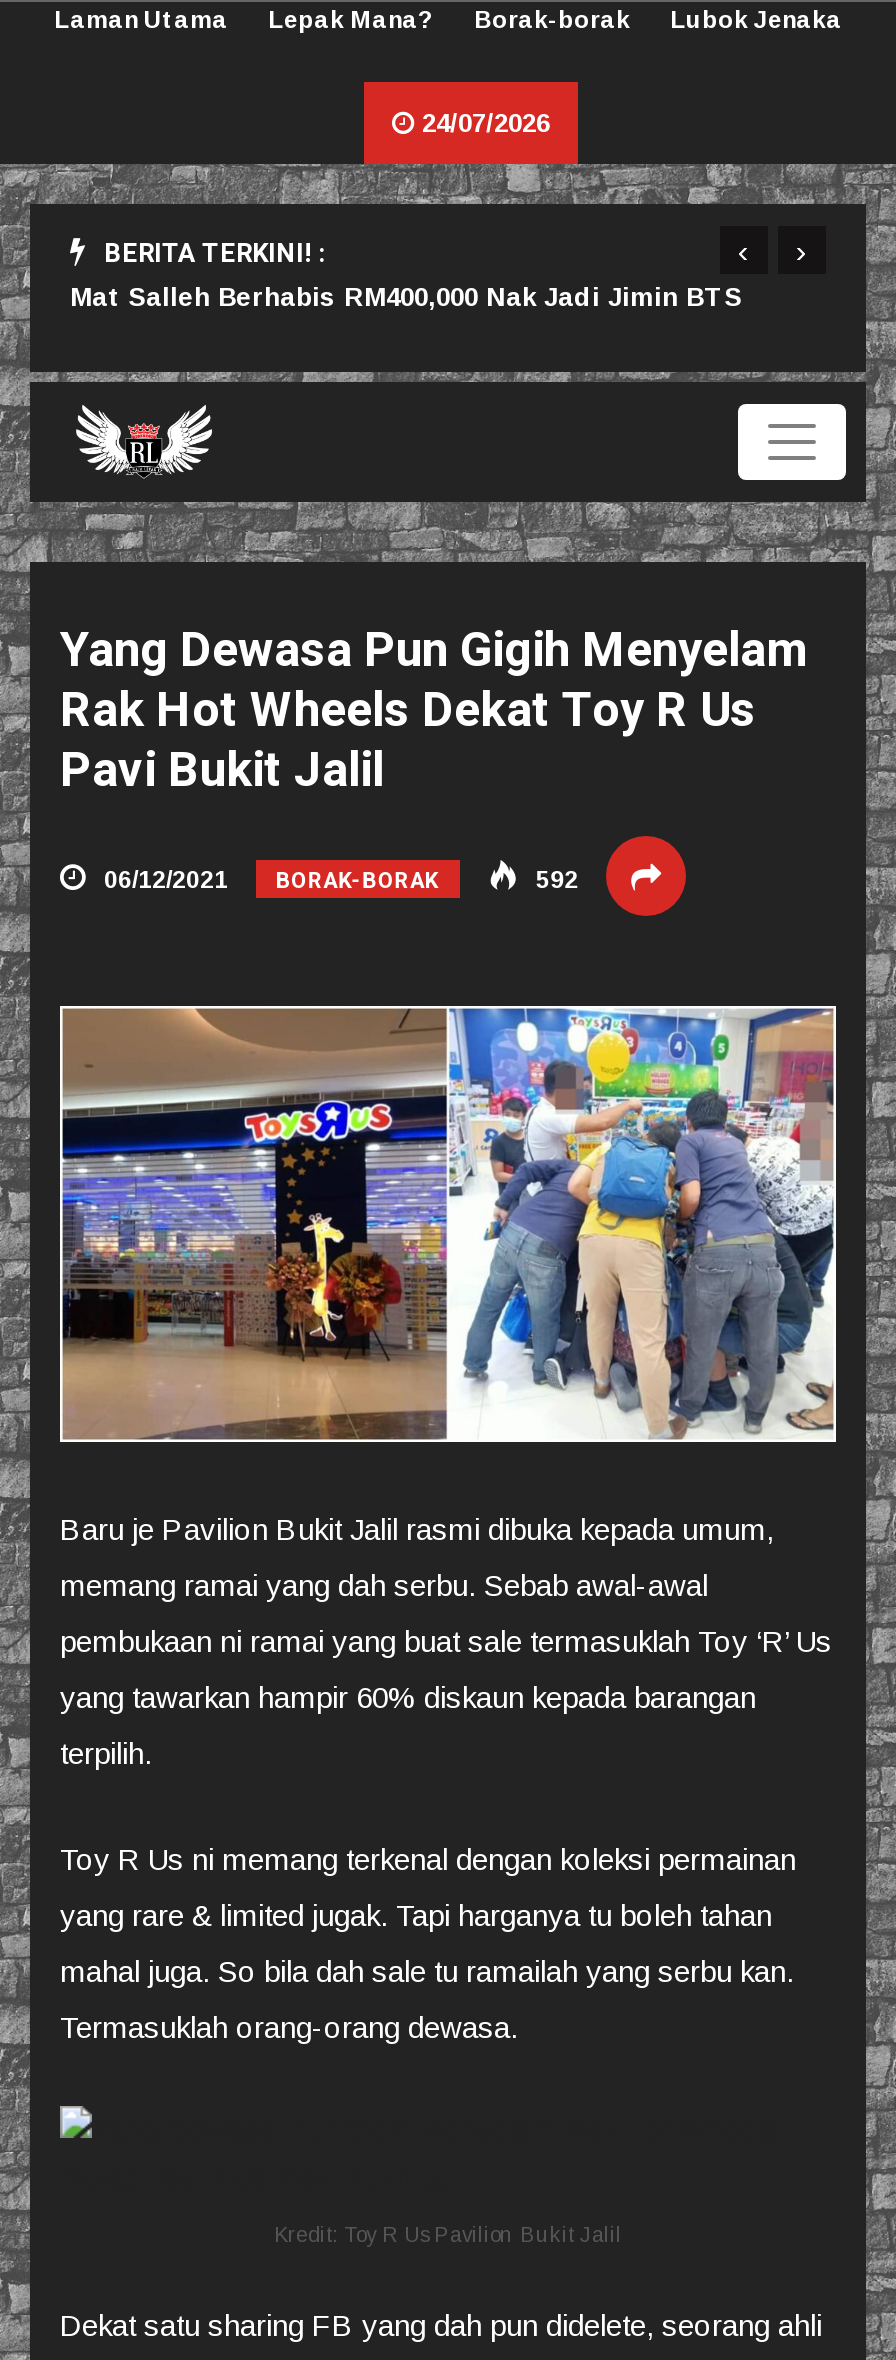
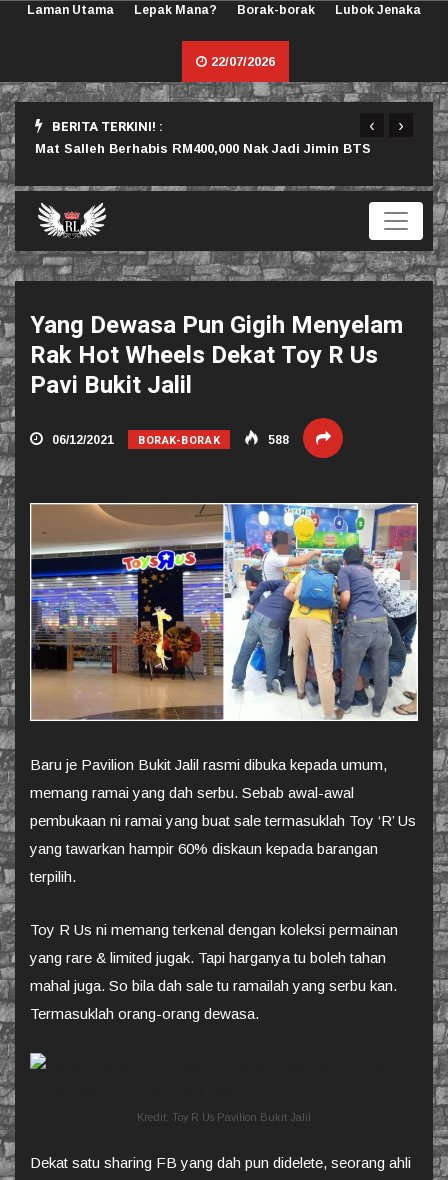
- 24/07/2026
+ 22/07/2026

- 592
+ 588
